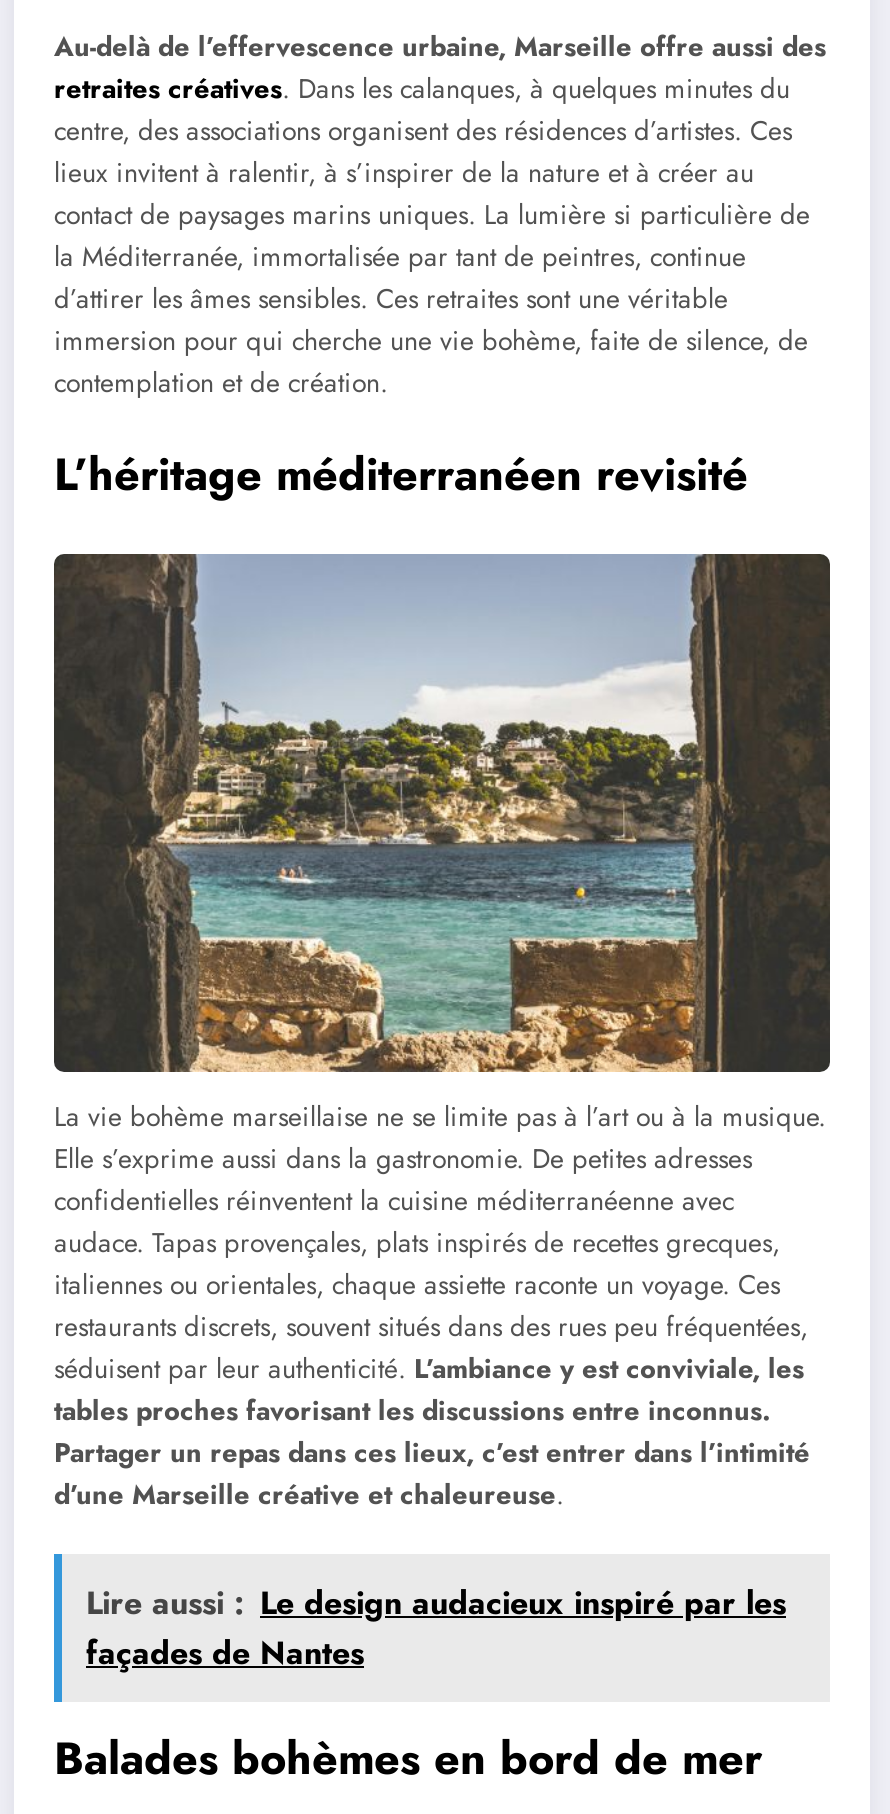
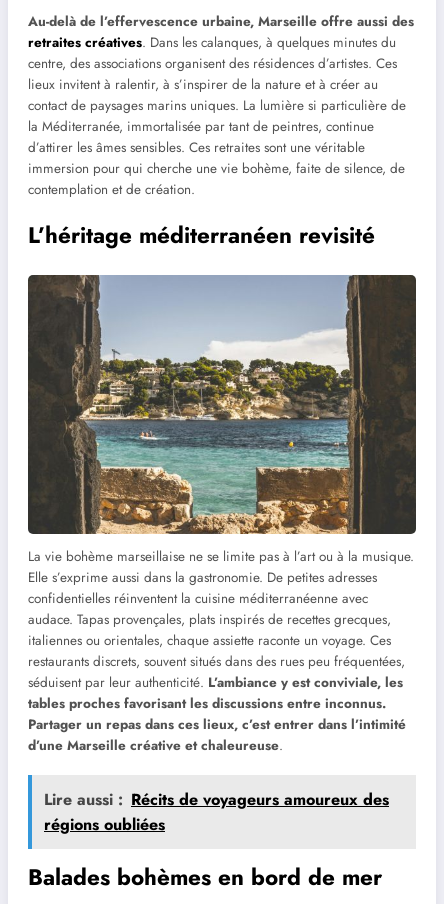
- Lire aussi : Le design audacieux inspiré par les
- façades de Nantes
+ Lire aussi : Récits de voyageurs amoureux des
+ régions oubliées
